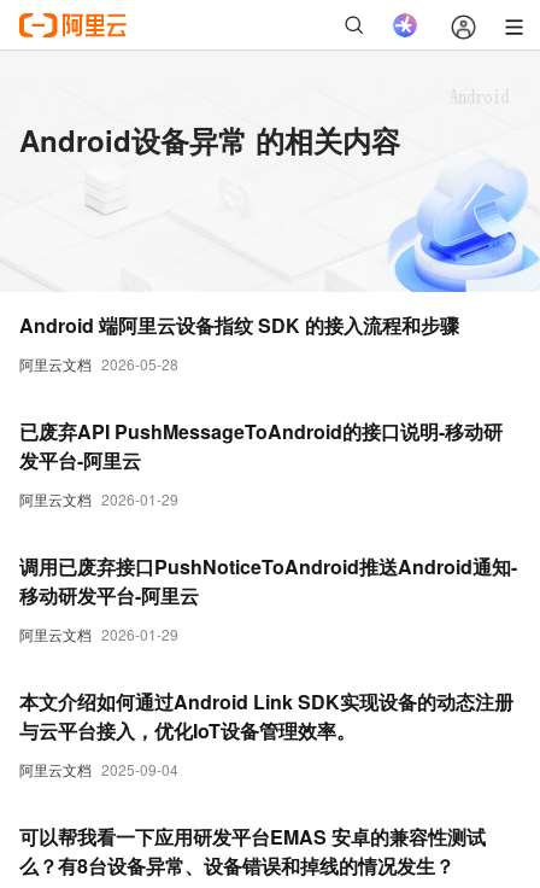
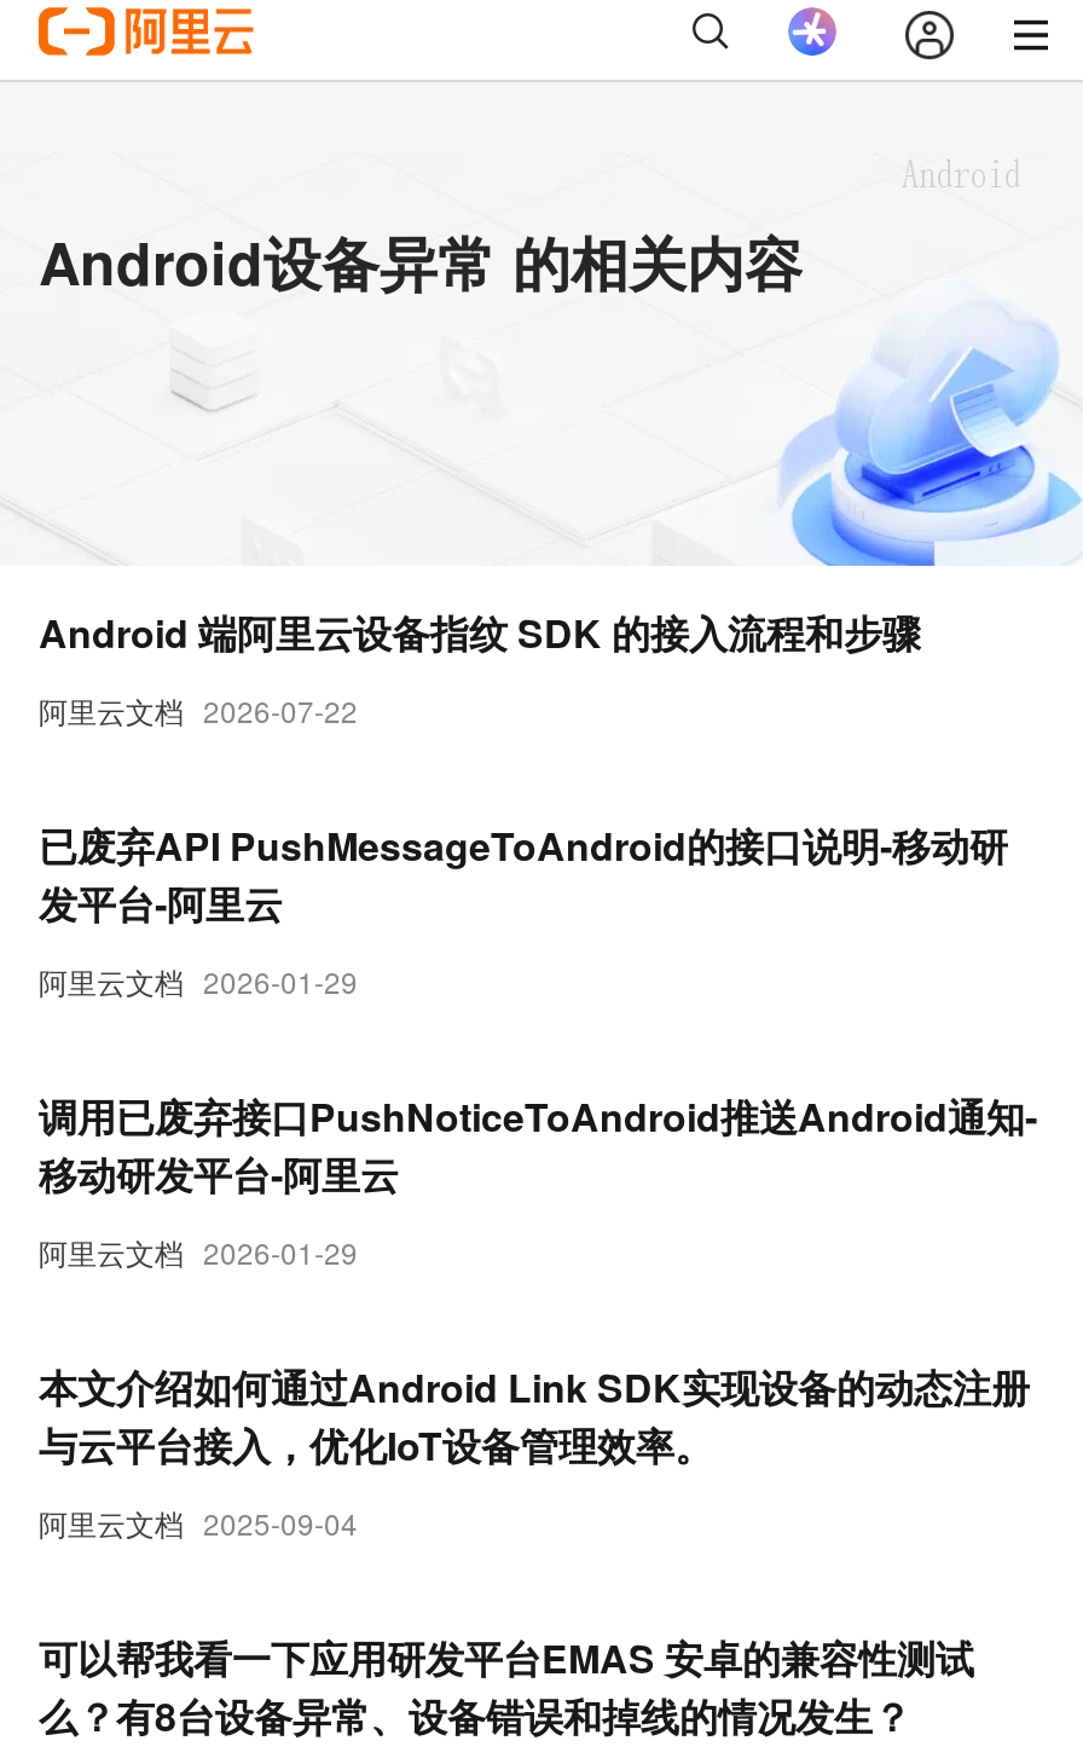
- 阿里云文档 2026-05-28
+ 阿里云文档 2026-07-22
